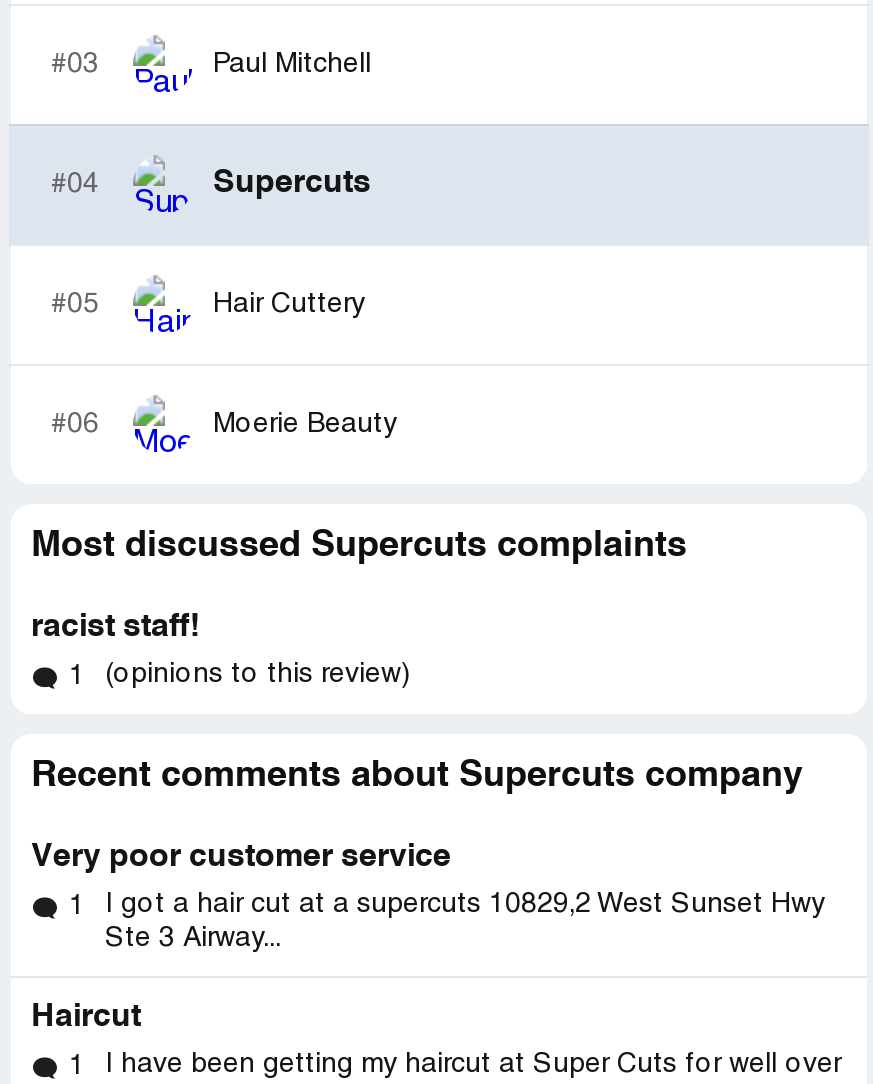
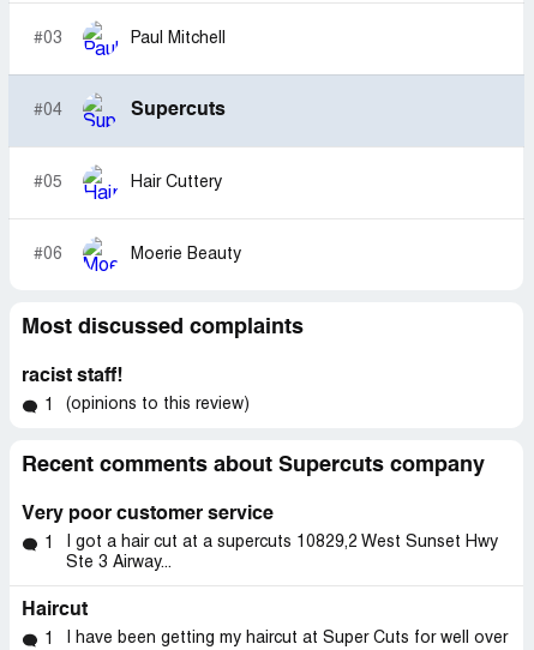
- Most discussed Supercuts complaints
+ Most discussed complaints
